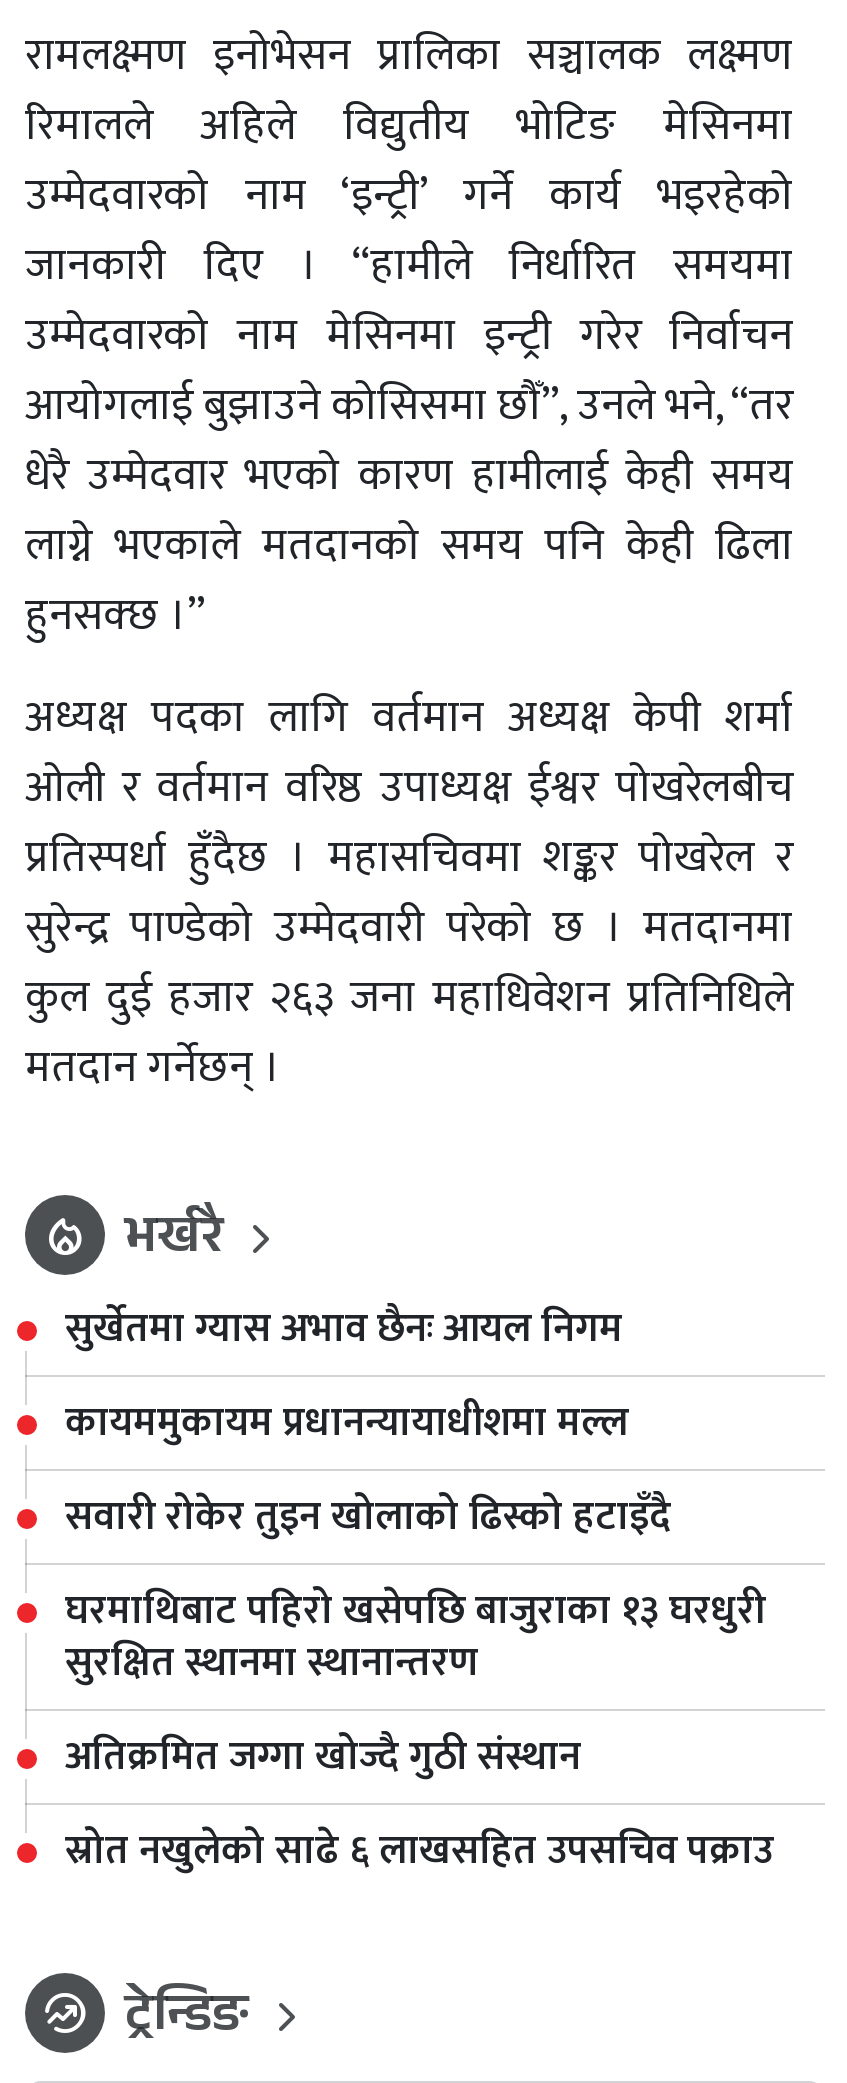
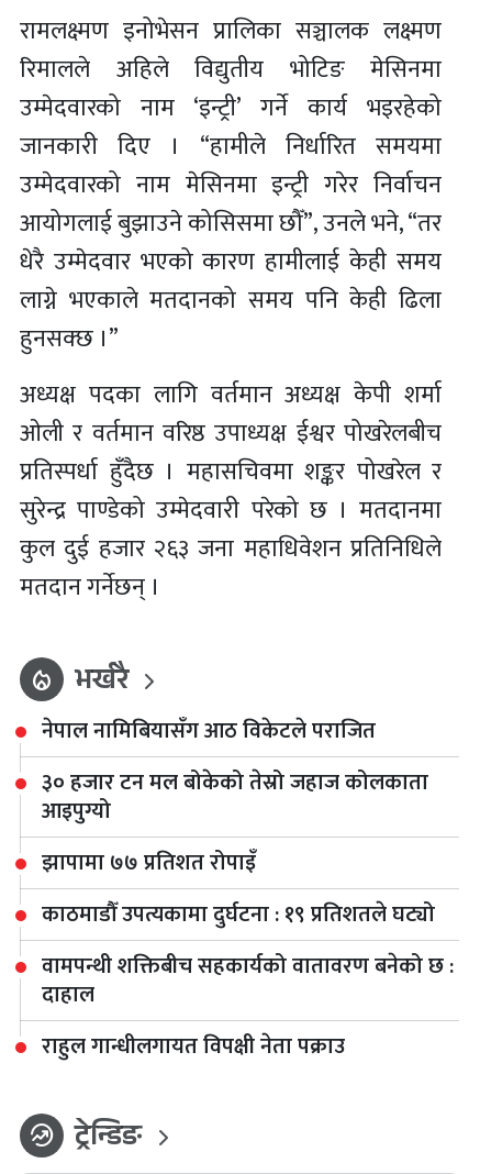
- सुर्खेतमा ग्यास अभाव छैनः आयल निगम
- कायममुकायम प्रधानन्यायाधीशमा मल्ल
- सवारी रोकेर तुइन खोलाको ढिस्को हटाइँदै
- घरमाथिबाट पहिरो खसेपछि बाजुराका १३ घरधुरी
- सुरक्षित स्थानमा स्थानान्तरण
- अतिक्रमित जग्गा खोज्दै गुठी संस्थान
- स्रोत नखुलेको साढे ६ लाखसहित उपसचिव पक्राउ
+ नेपाल नामिबियासँग आठ विकेटले पराजित
+ ३० हजार टन मल बोकेको तेस्रो जहाज कोलकाता
+ आइपुग्यो
+ झापामा ७७ प्रतिशत रोपाइँ
+ काठमाडौँ उपत्यकामा दुर्घटना : १९ प्रतिशतले घट्यो
+ वामपन्थी शक्तिबीच सहकार्यको वातावरण बनेको छ :
+ दाहाल
+ राहुल गान्धीलगायत विपक्षी नेता पक्राउ
